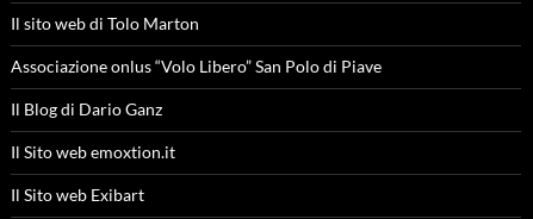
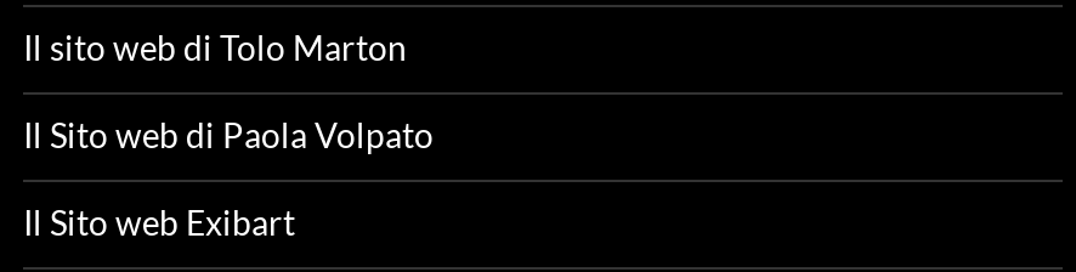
- Associazione onlus “Volo Libero” San Polo di Piave
- Il Blog di Dario Ganz
- Il Sito web emoxtion.it
+ Il Sito web di Paola Volpato
